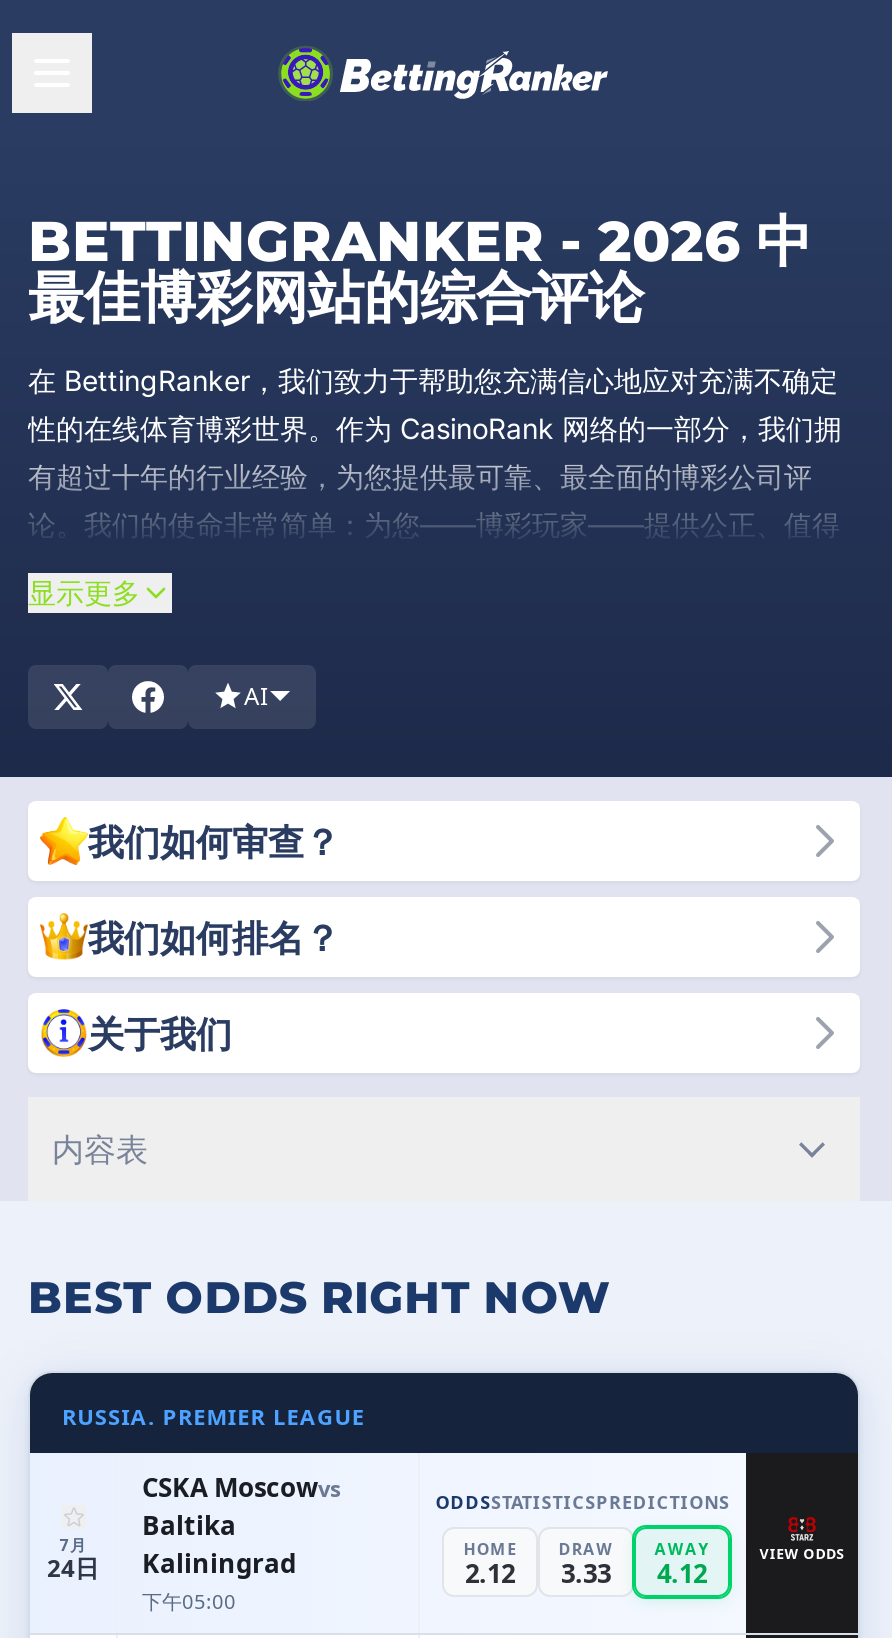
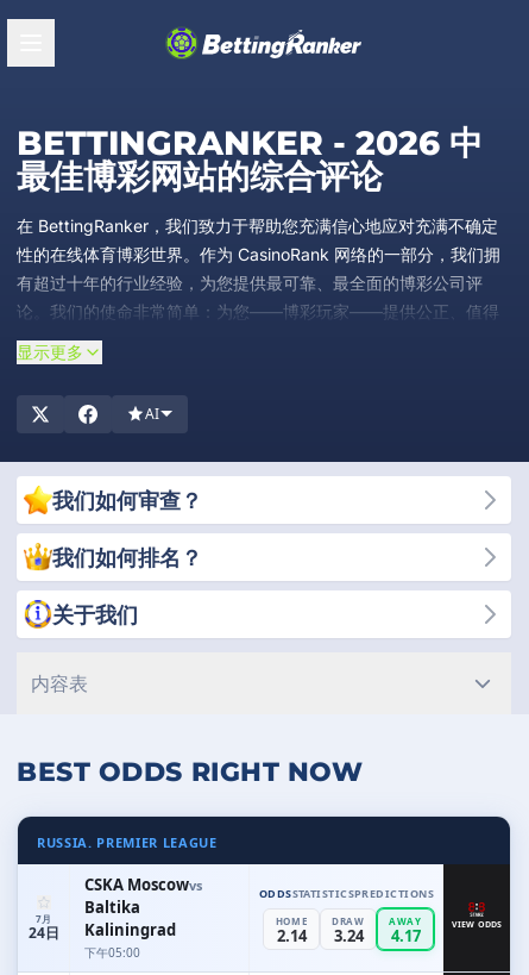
- 2.12
+ 2.14

- 3.33
+ 3.24

- 4.12
+ 4.17
